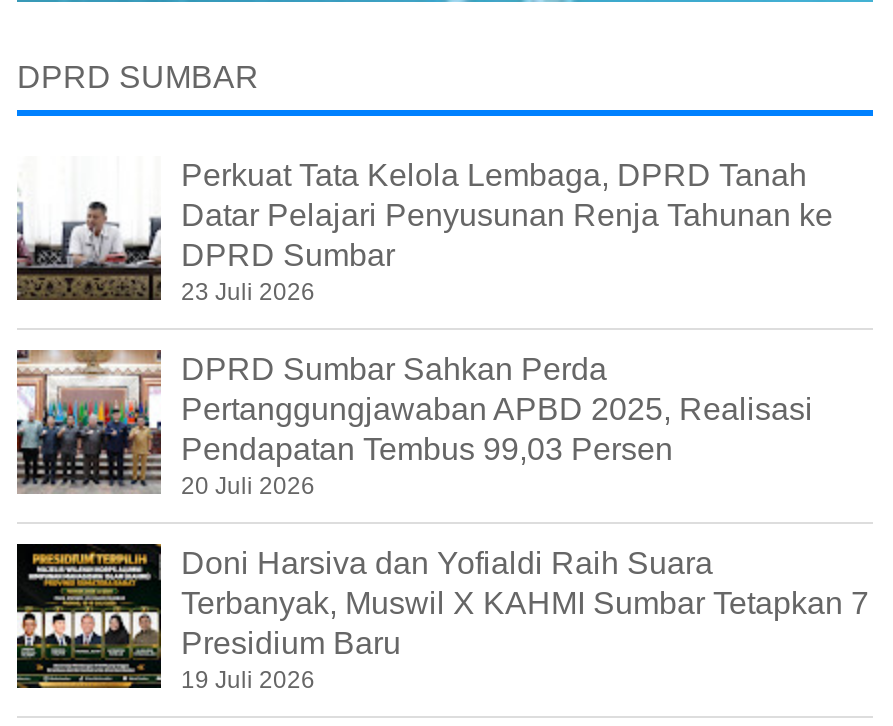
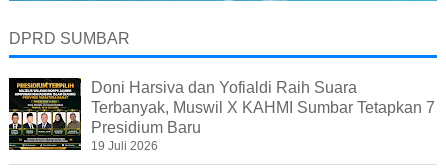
- [image]
- Perkuat Tata Kelola Lembaga, DPRD Tanah
- Datar Pelajari Penyusunan Renja Tahunan ke
- DPRD Sumbar
- 23 Juli 2026
- DPRD Sumbar Sahkan Perda
- Pertanggungjawaban APBD 2025, Realisasi
- Pendapatan Tembus 99,03 Persen
- 20 Juli 2026

- [image]
